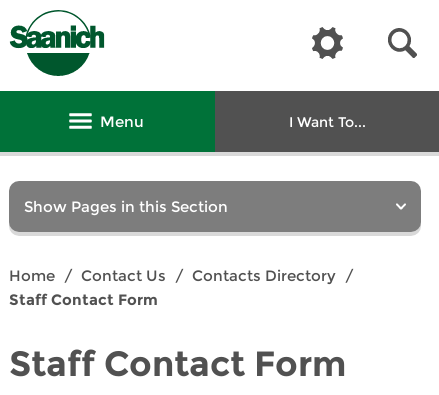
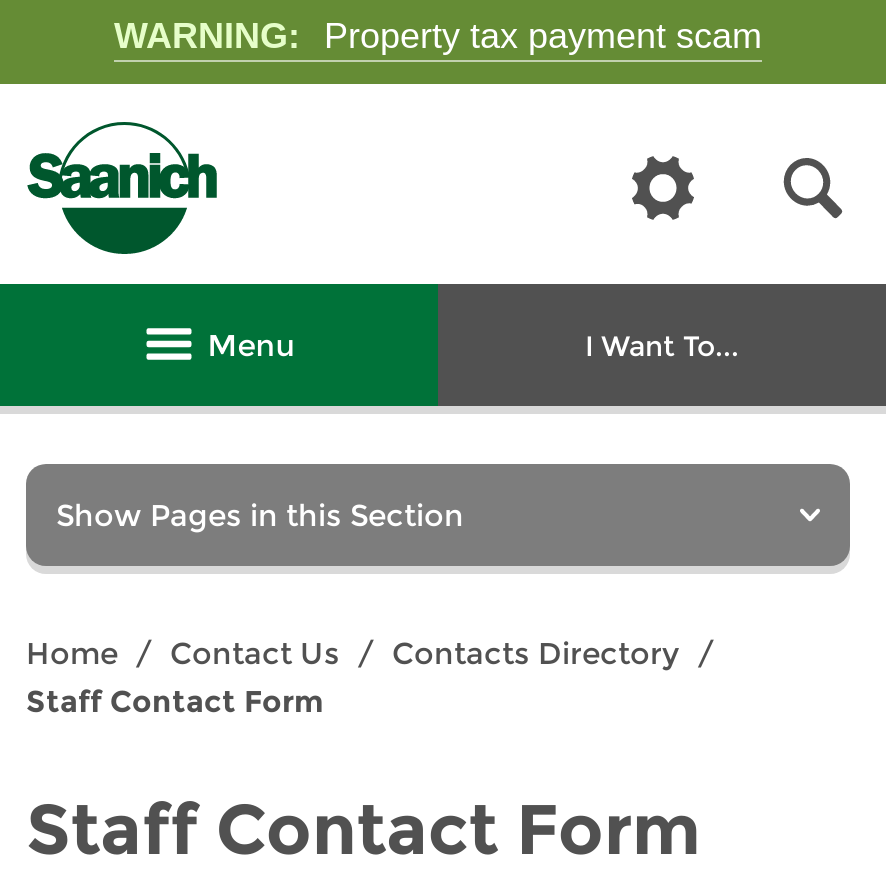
+ WARNING: Property tax payment scam
